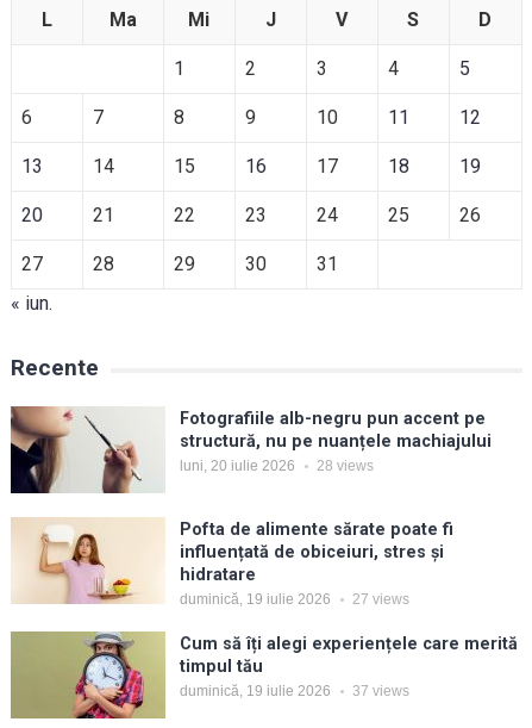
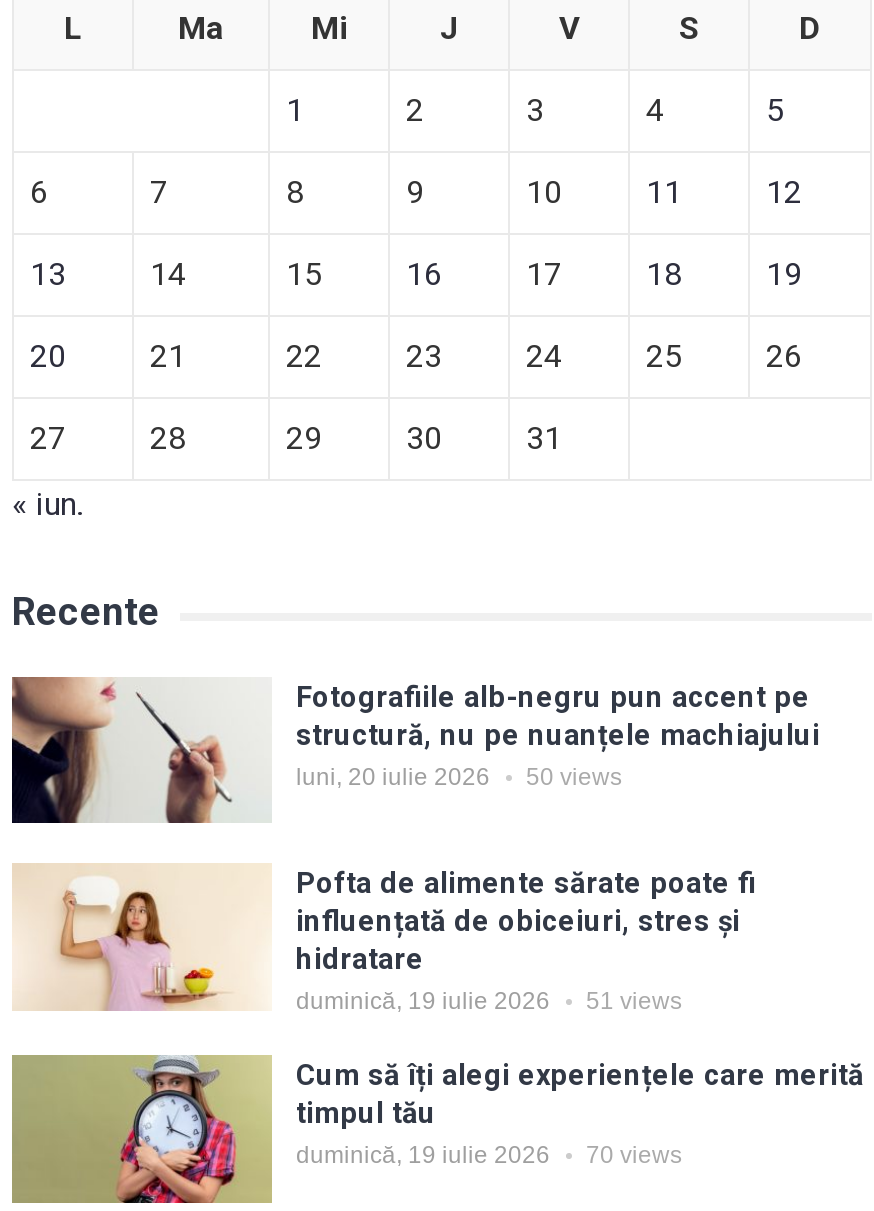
- luni, 20 iulie 2026 28 views
+ luni, 20 iulie 2026 50 views

- duminică, 19 iulie 2026 27 views
+ duminică, 19 iulie 2026 51 views

- duminică, 19 iulie 2026 37 views
+ duminică, 19 iulie 2026 70 views
